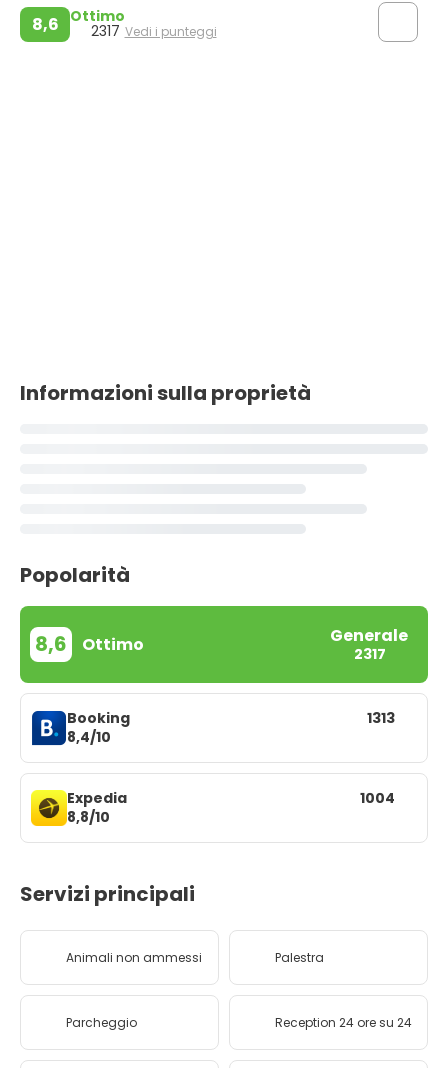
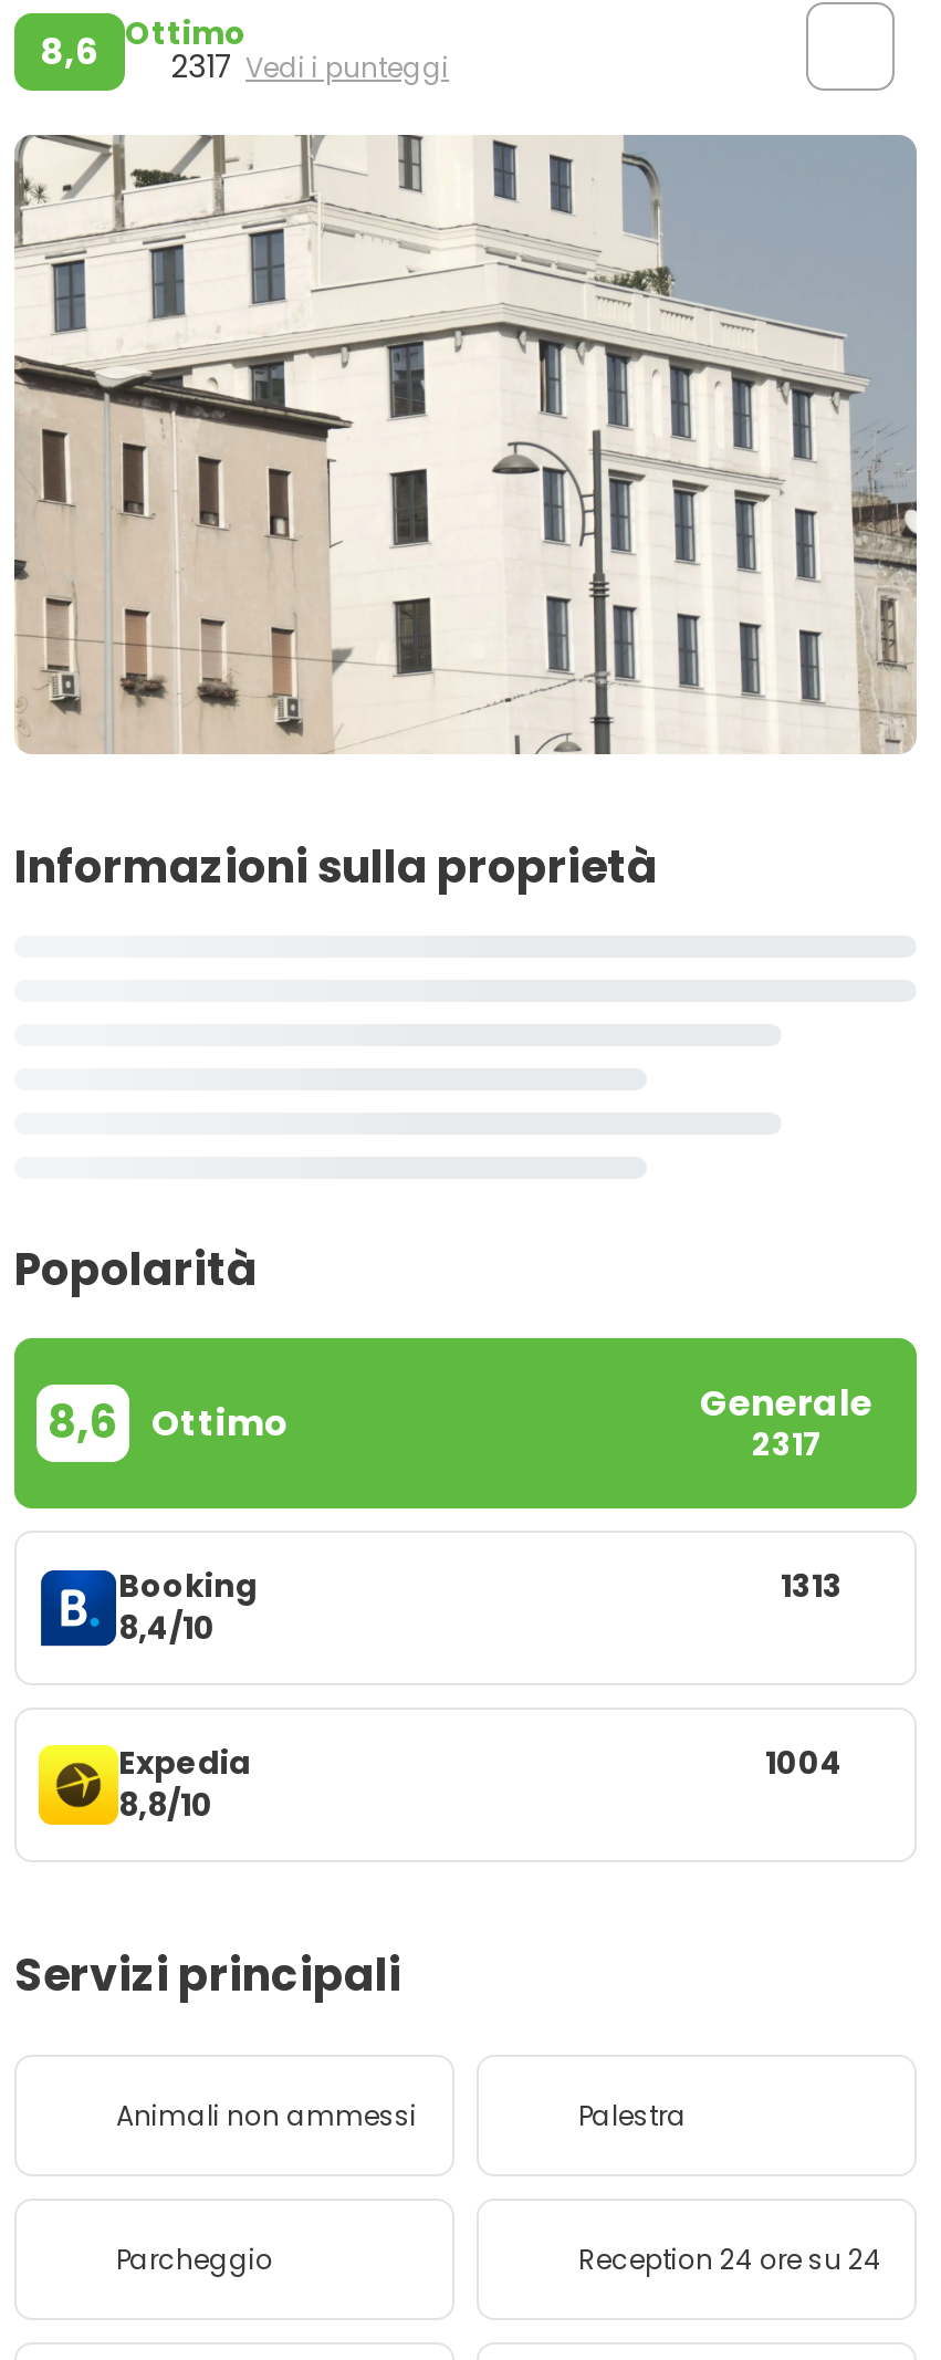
+ [image]
